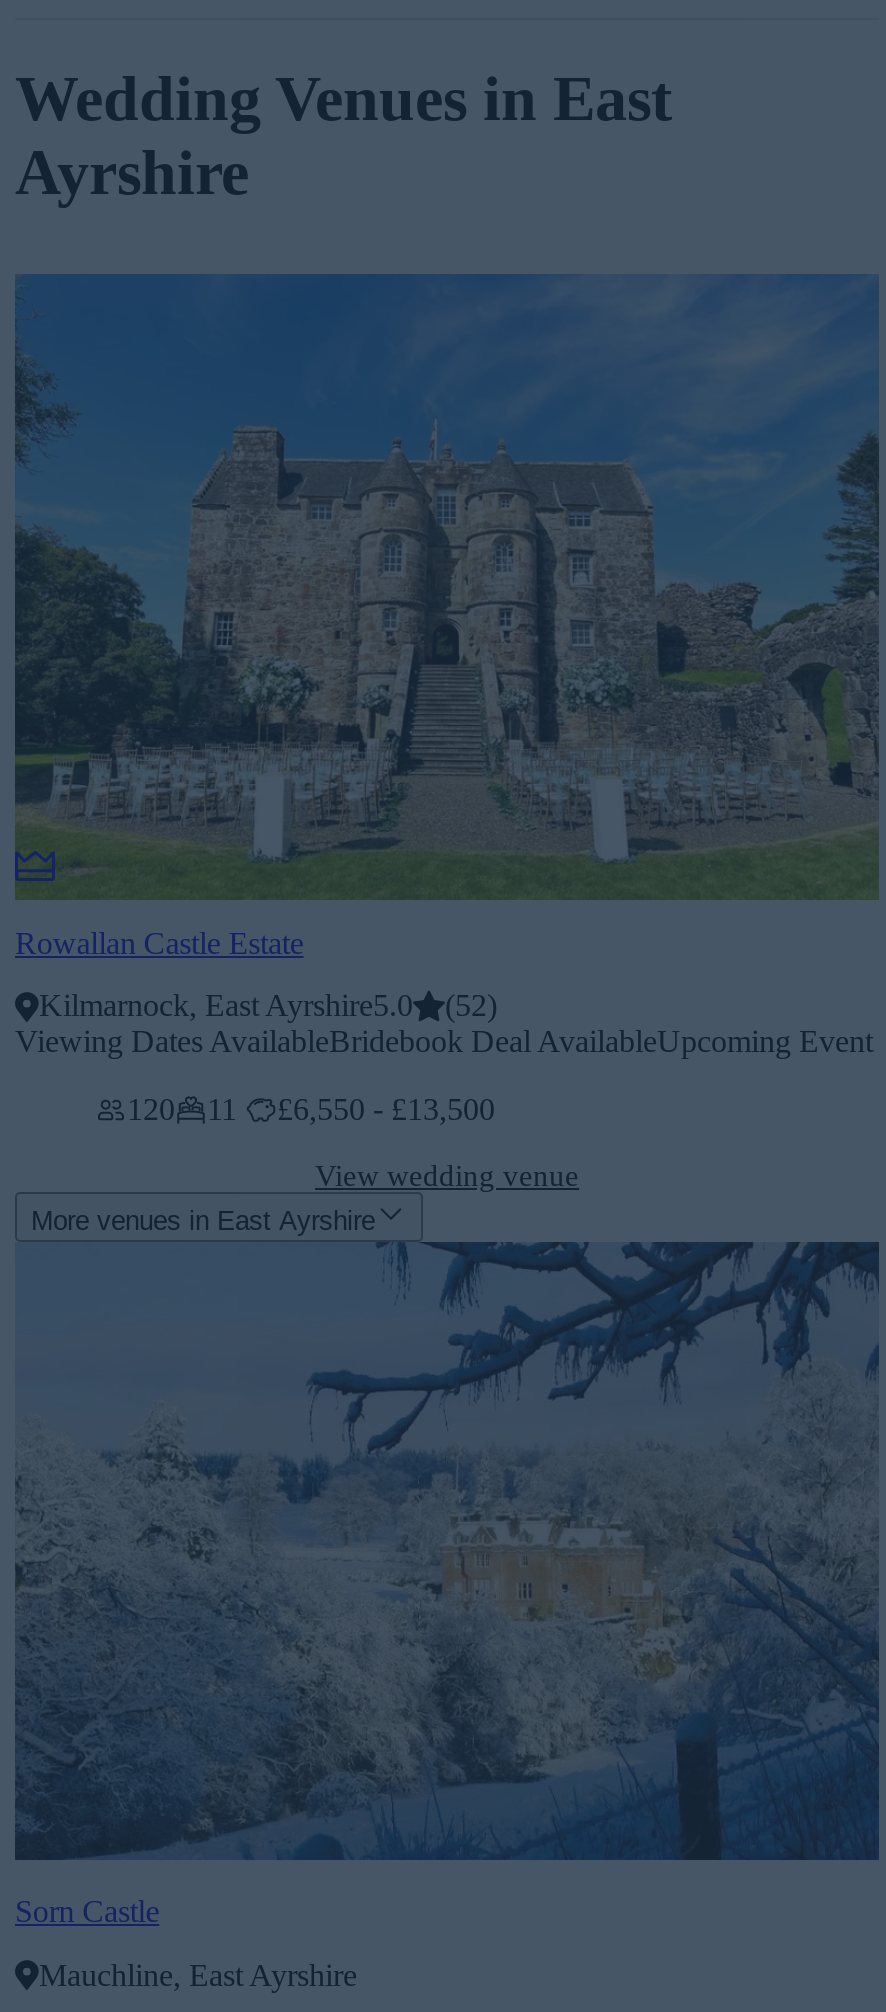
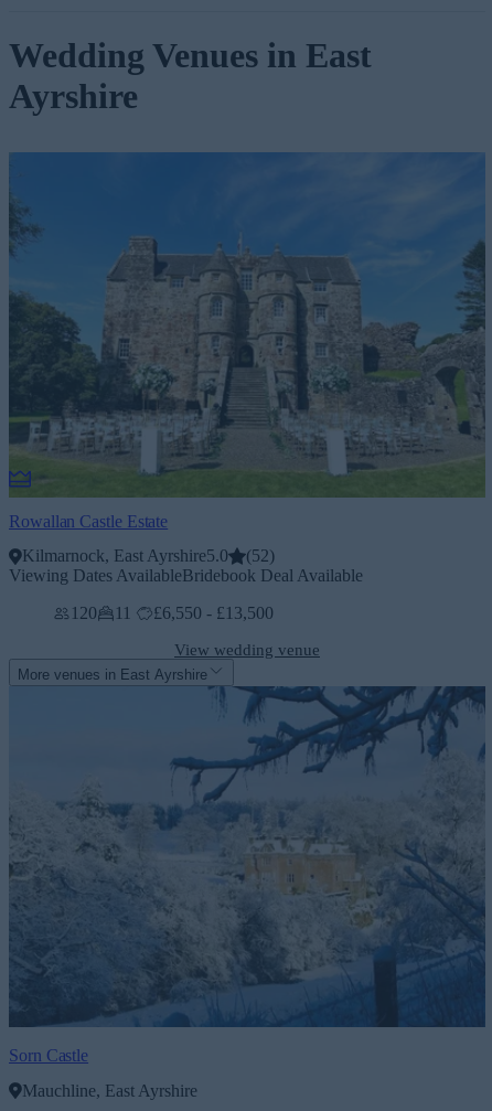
- Viewing Dates AvailableBridebook Deal AvailableUpcoming Event
+ Viewing Dates AvailableBridebook Deal Available
